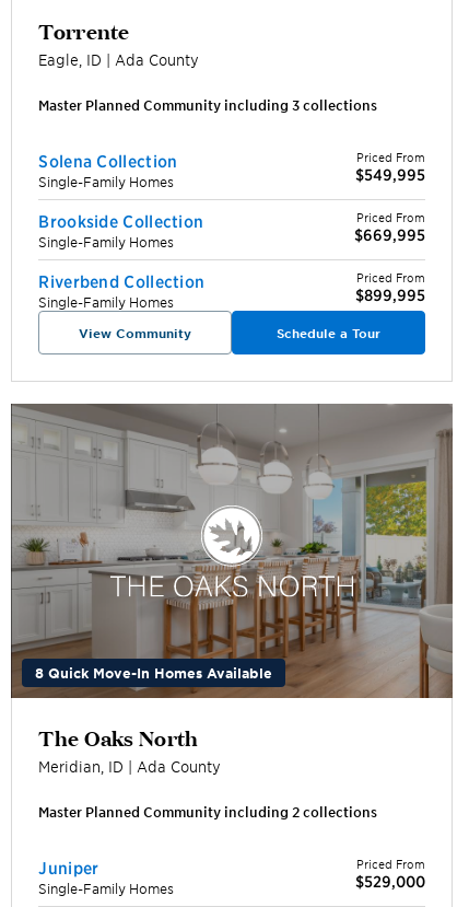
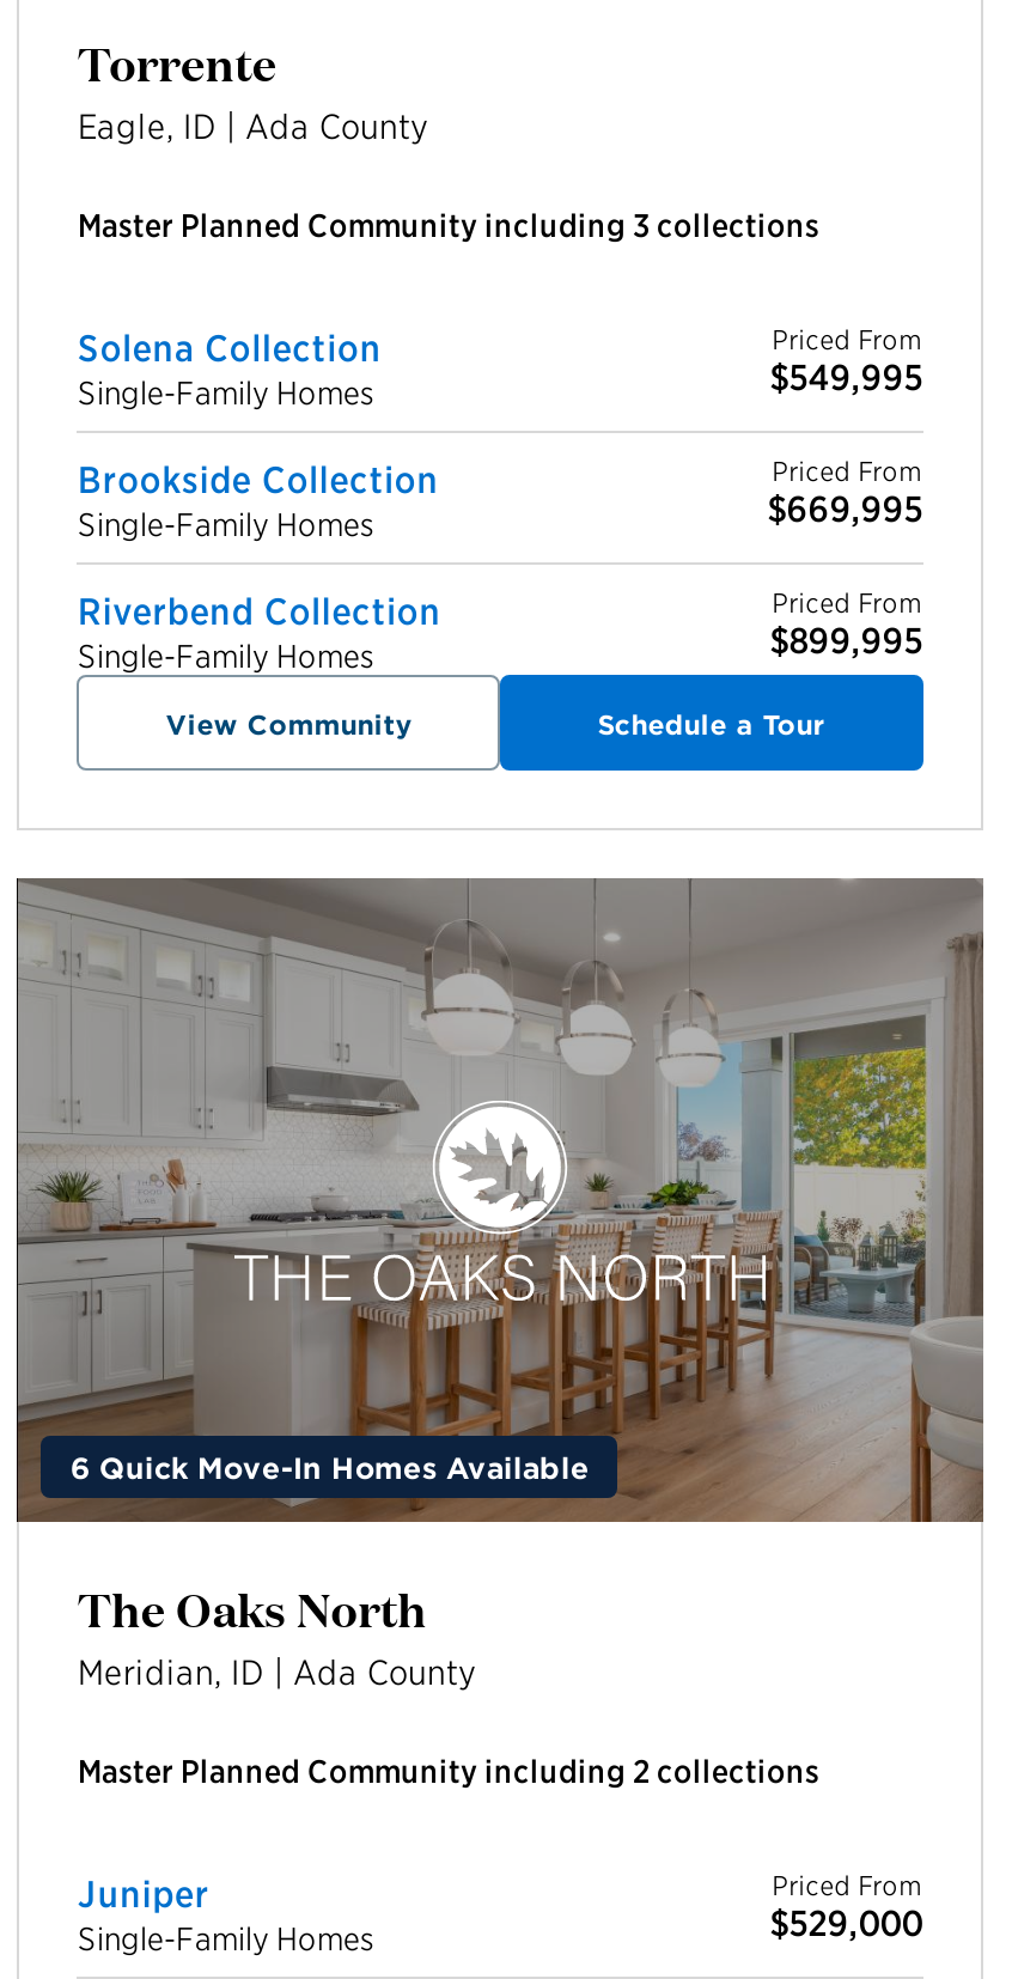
- 8 Quick Move-In Homes Available
+ 6 Quick Move-In Homes Available
